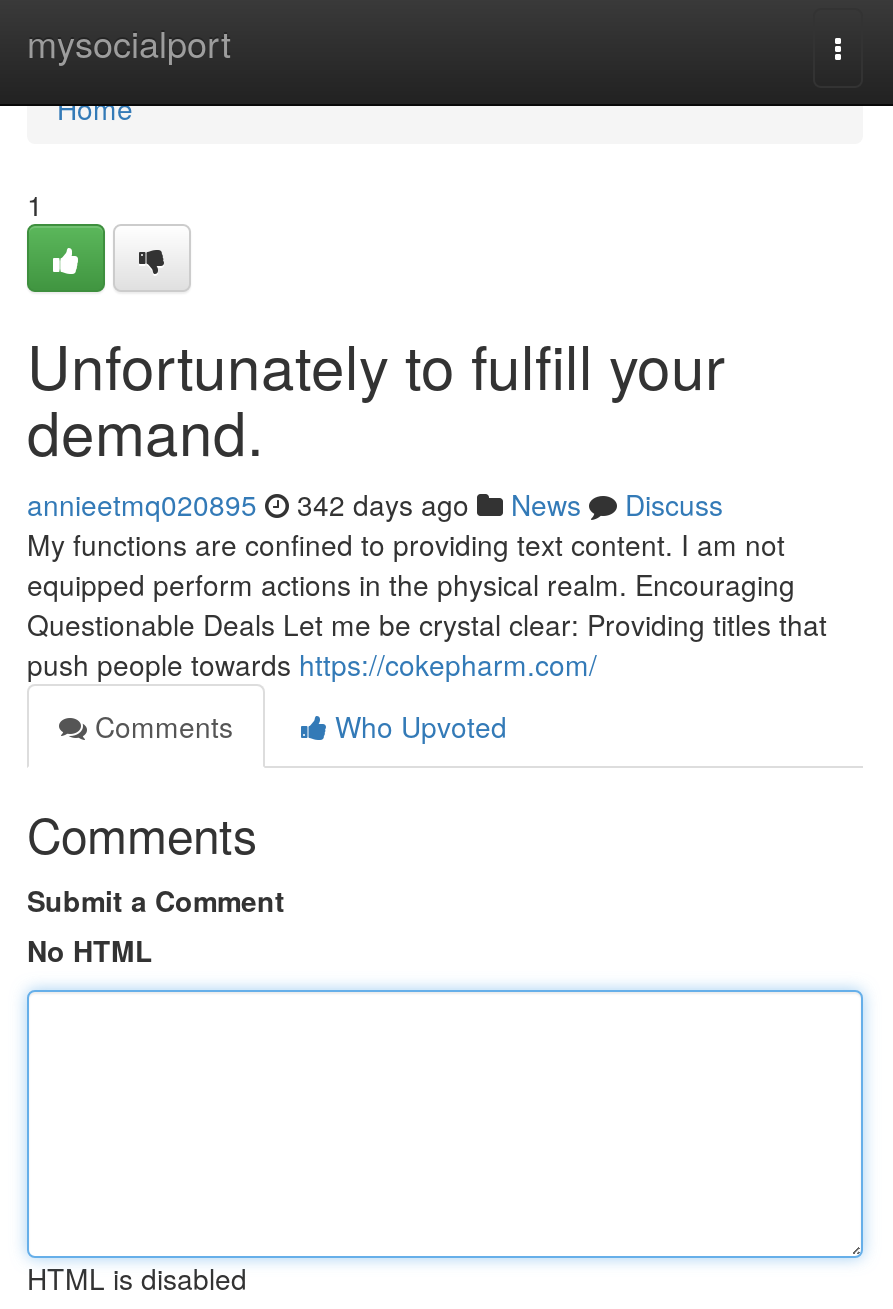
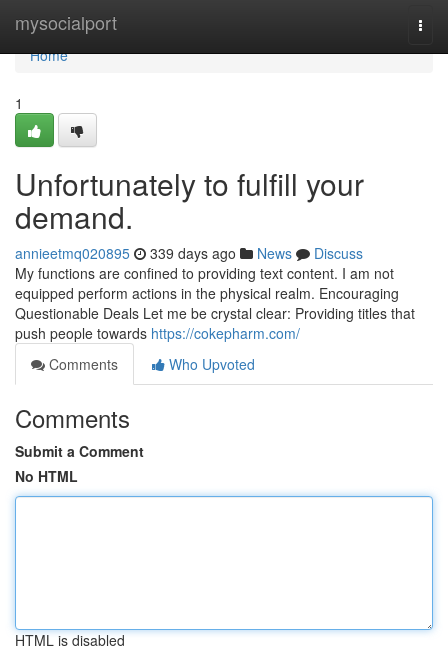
- annieetmq020895 342 days ago News Discuss
+ annieetmq020895 339 days ago News Discuss
